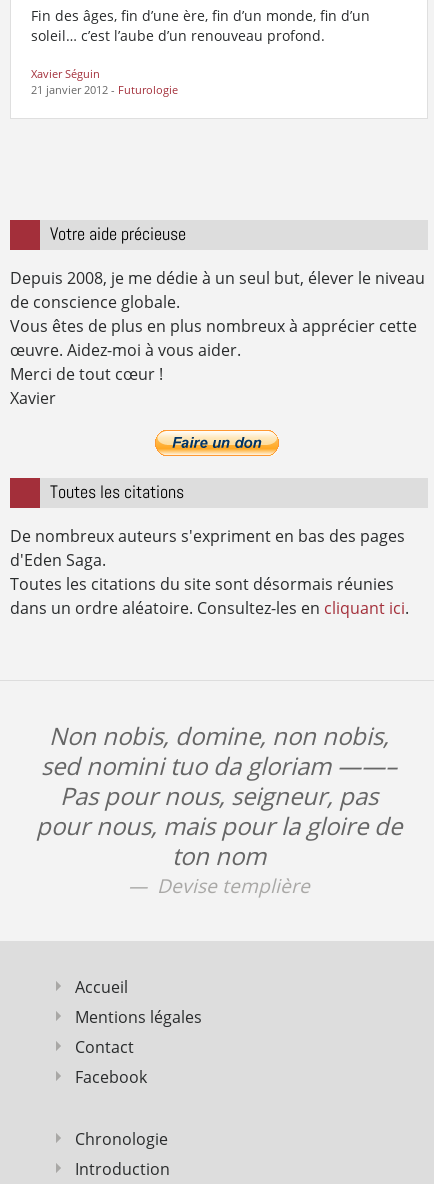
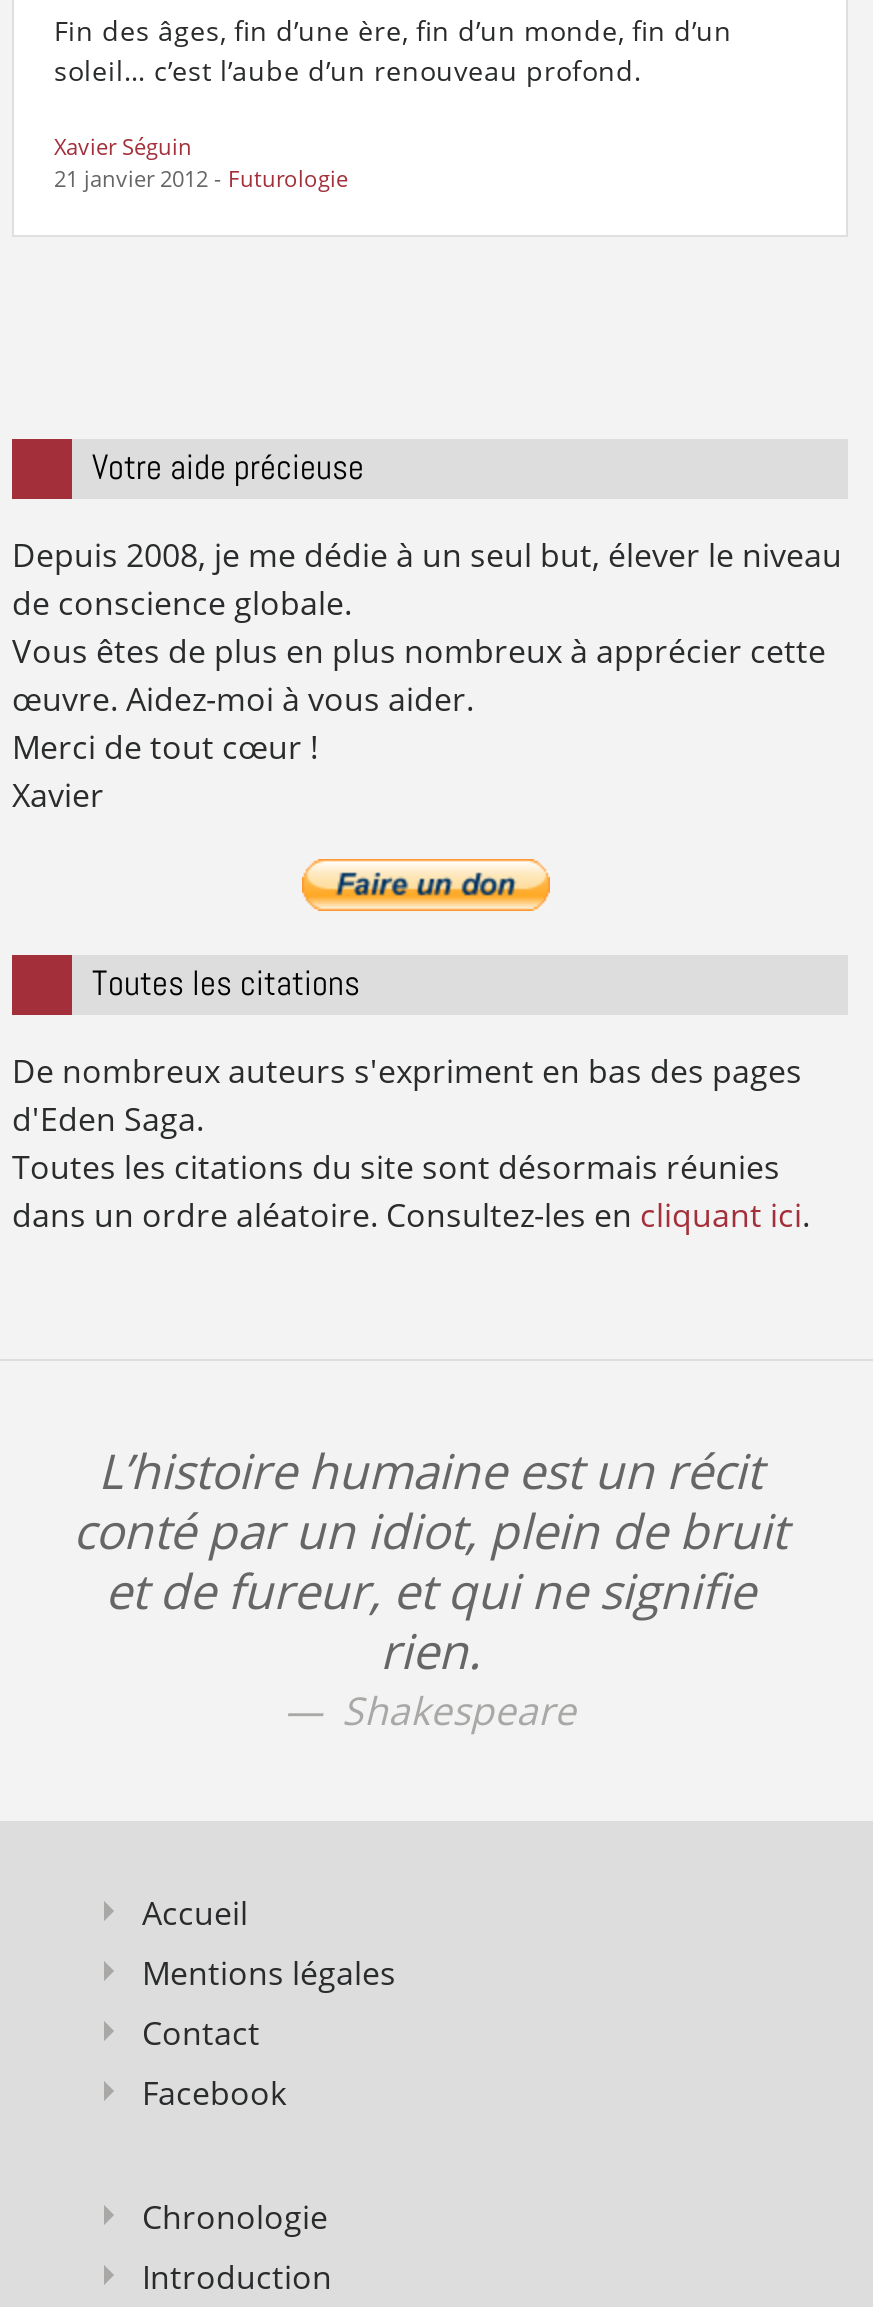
- Non nobis, domine, non nobis,
- sed nomini tuo da gloriam ——–
- Pas pour nous, seigneur, pas
- pour nous, mais pour la gloire de
- ton nom
- Devise templière
+ L’histoire humaine est un récit
+ conté par un idiot, plein de bruit
+ et de fureur, et qui ne signifie
+ rien.
+ Shakespeare
